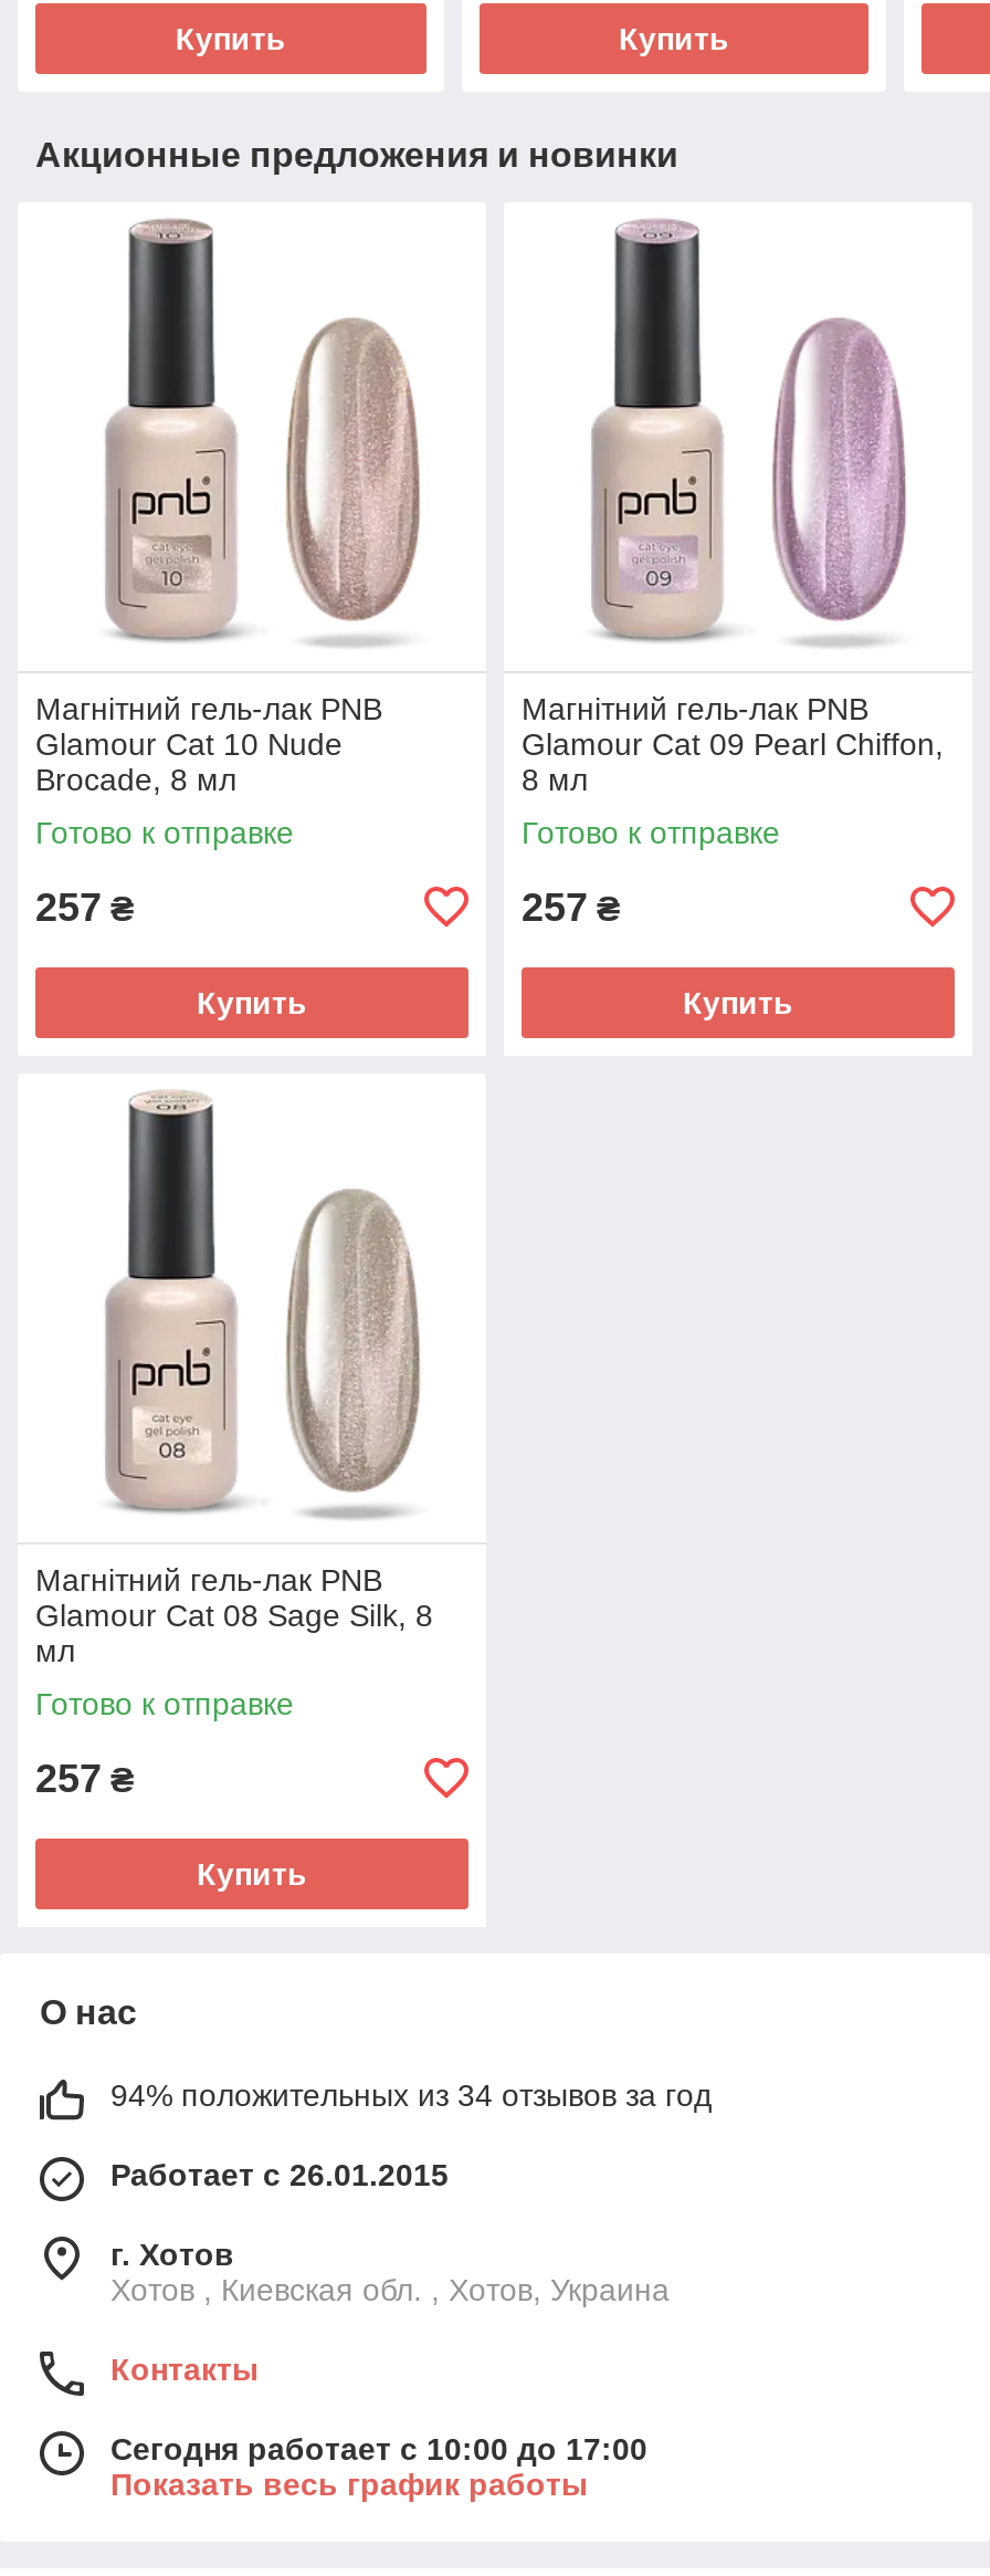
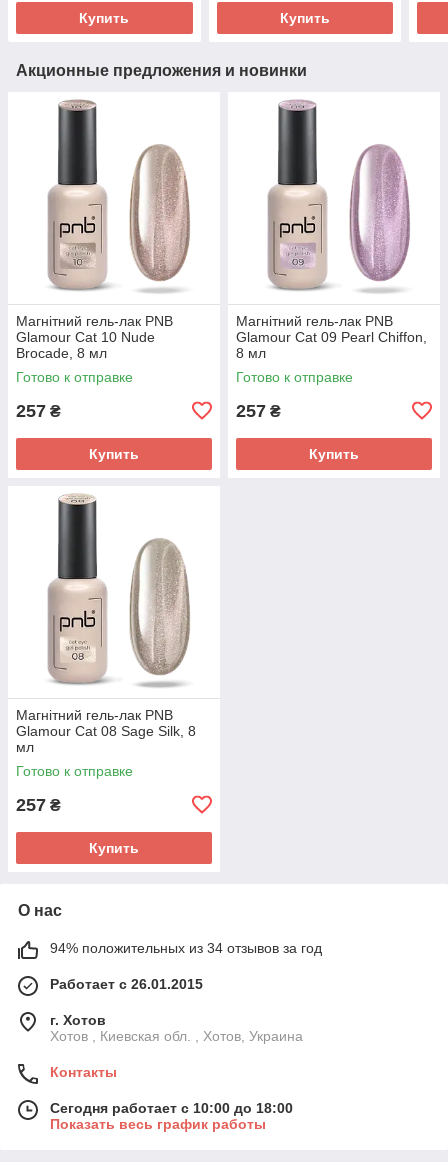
- Сегодня работает с 10:00 до 17:00
+ Сегодня работает с 10:00 до 18:00
